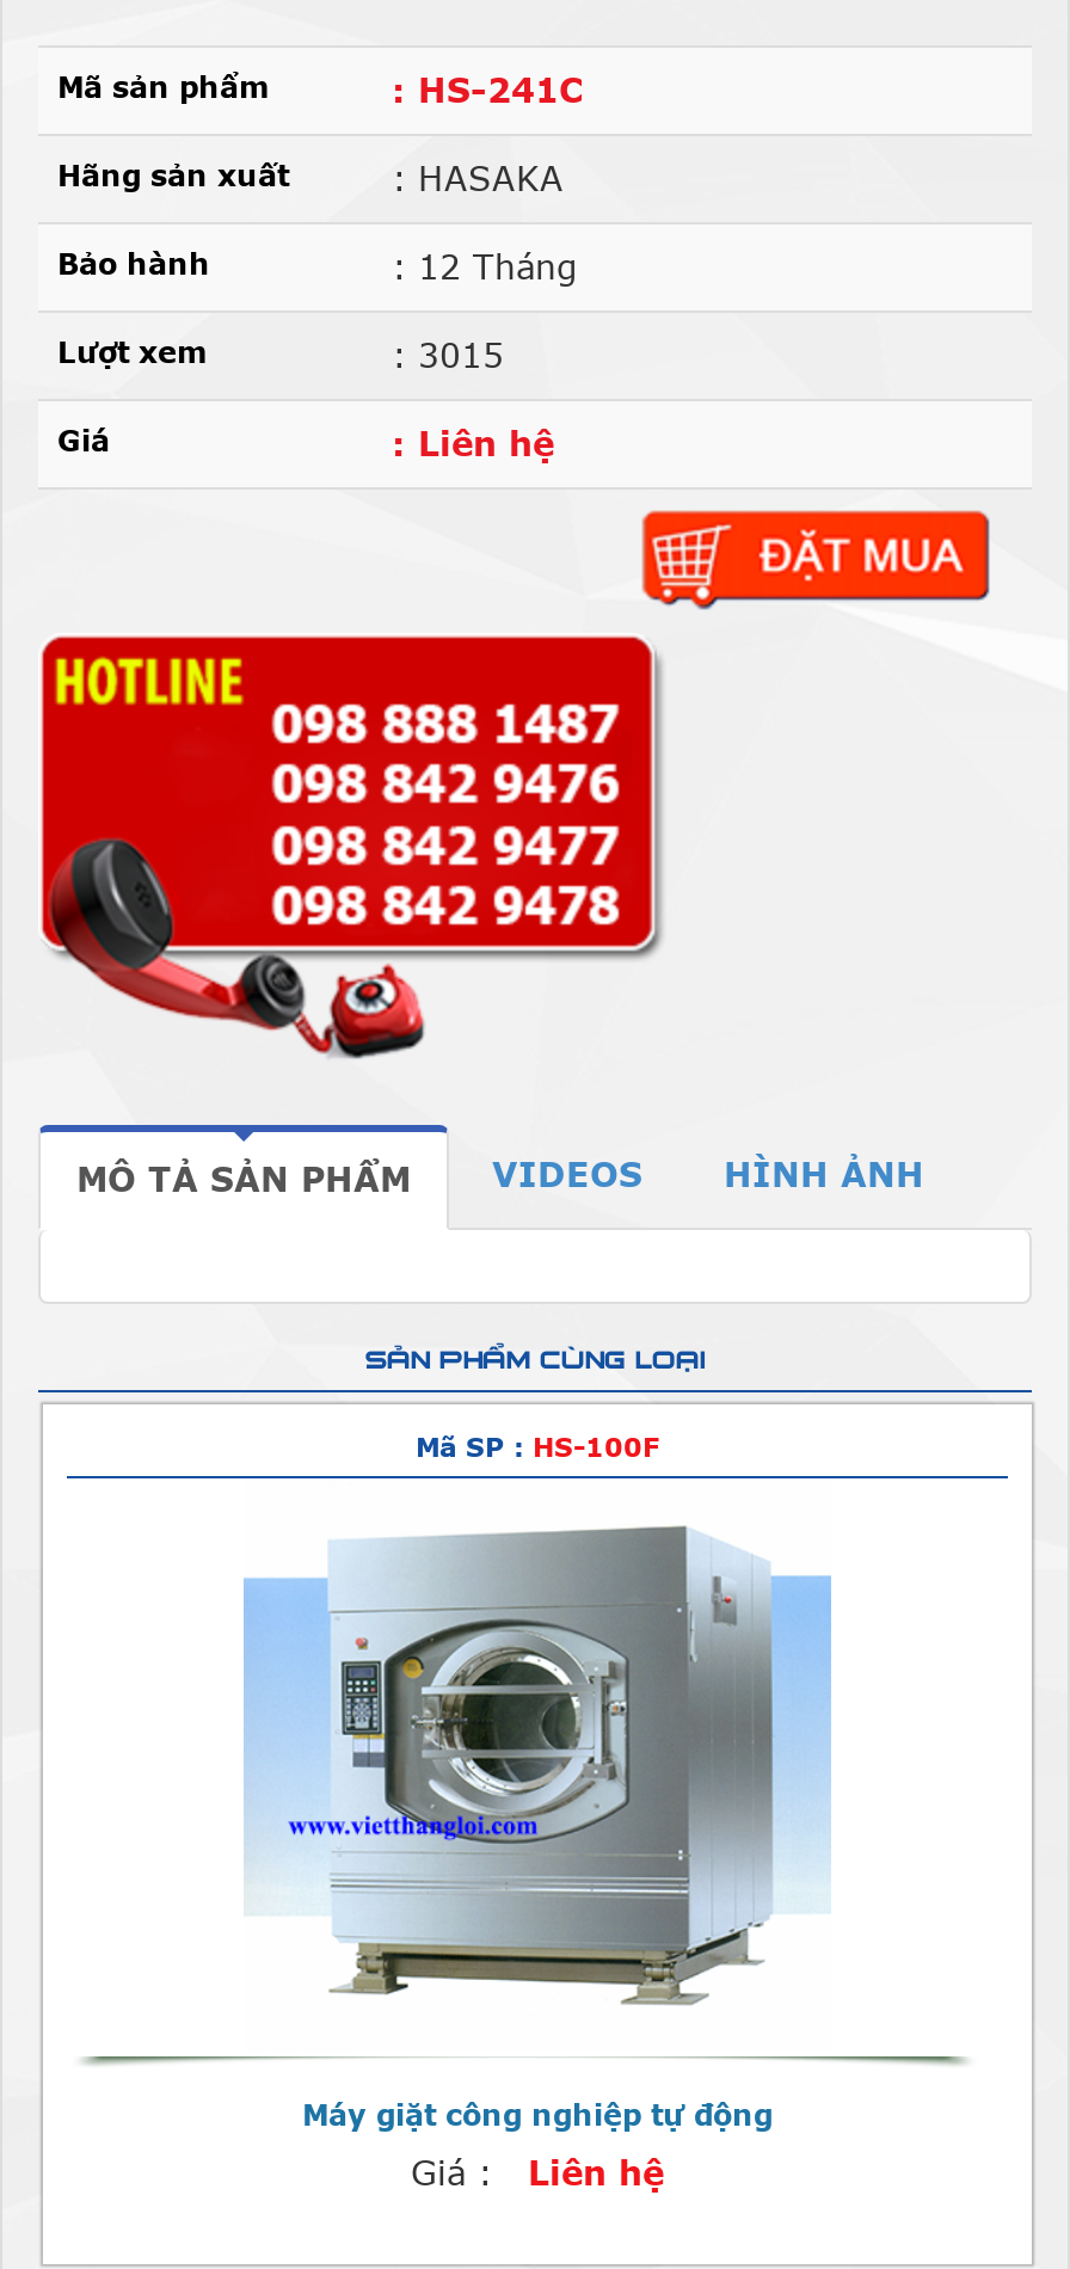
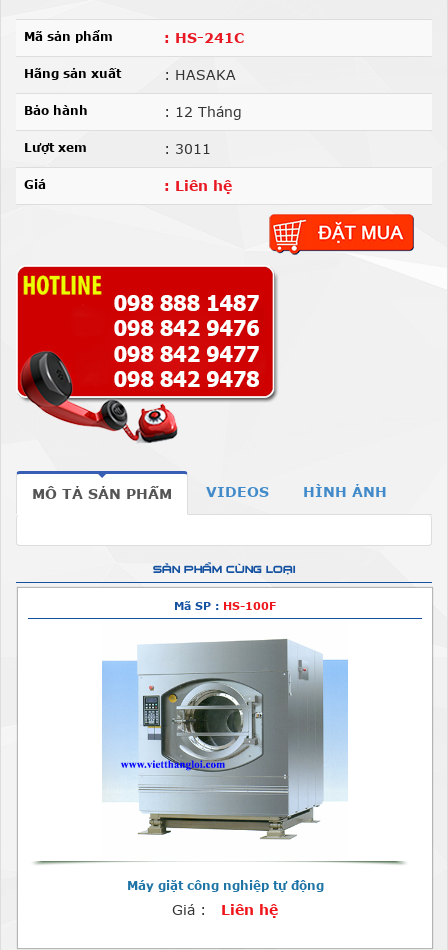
- : 3015
+ : 3011
